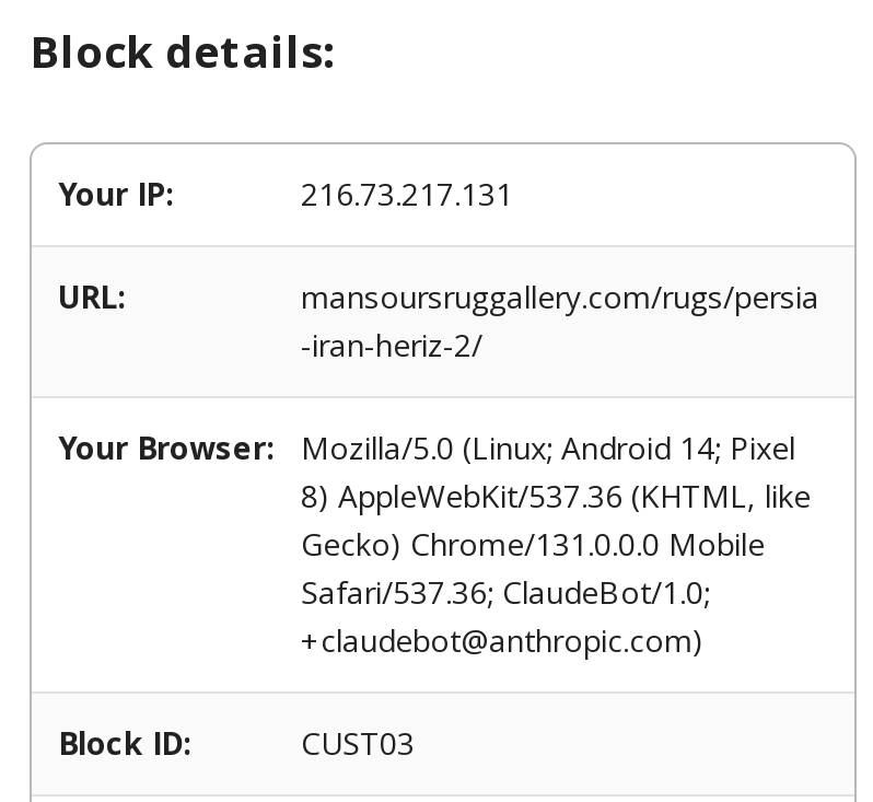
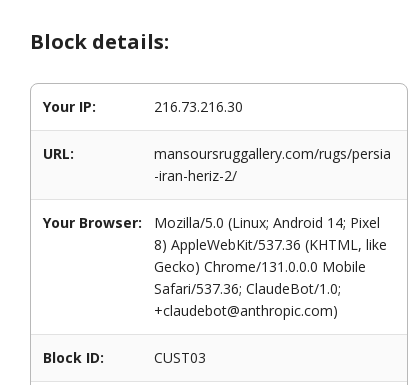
- 216.73.217.131
+ 216.73.216.30
